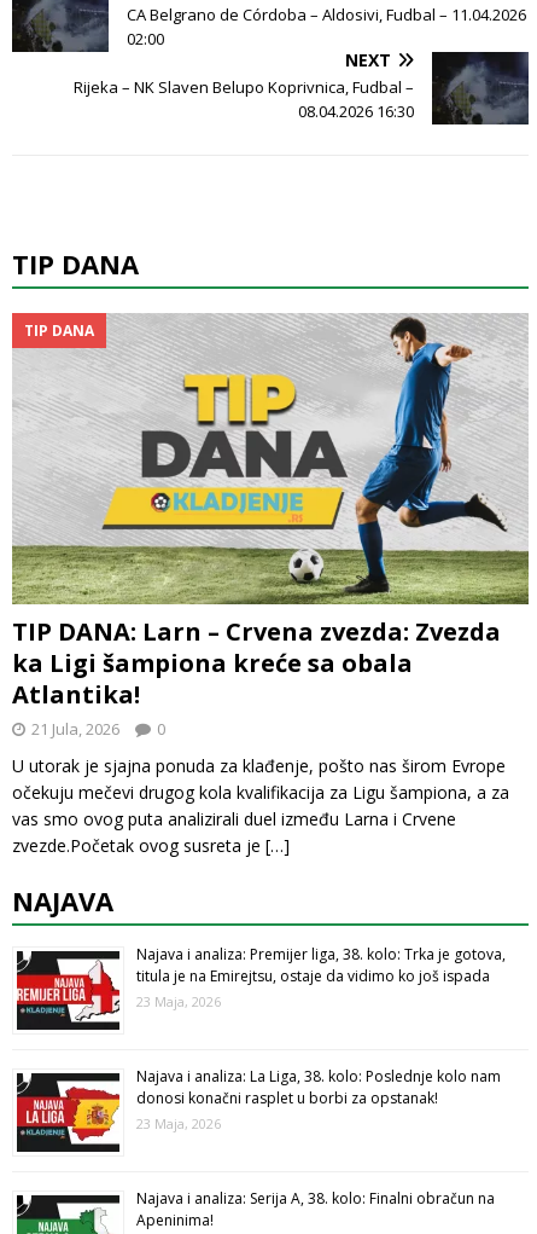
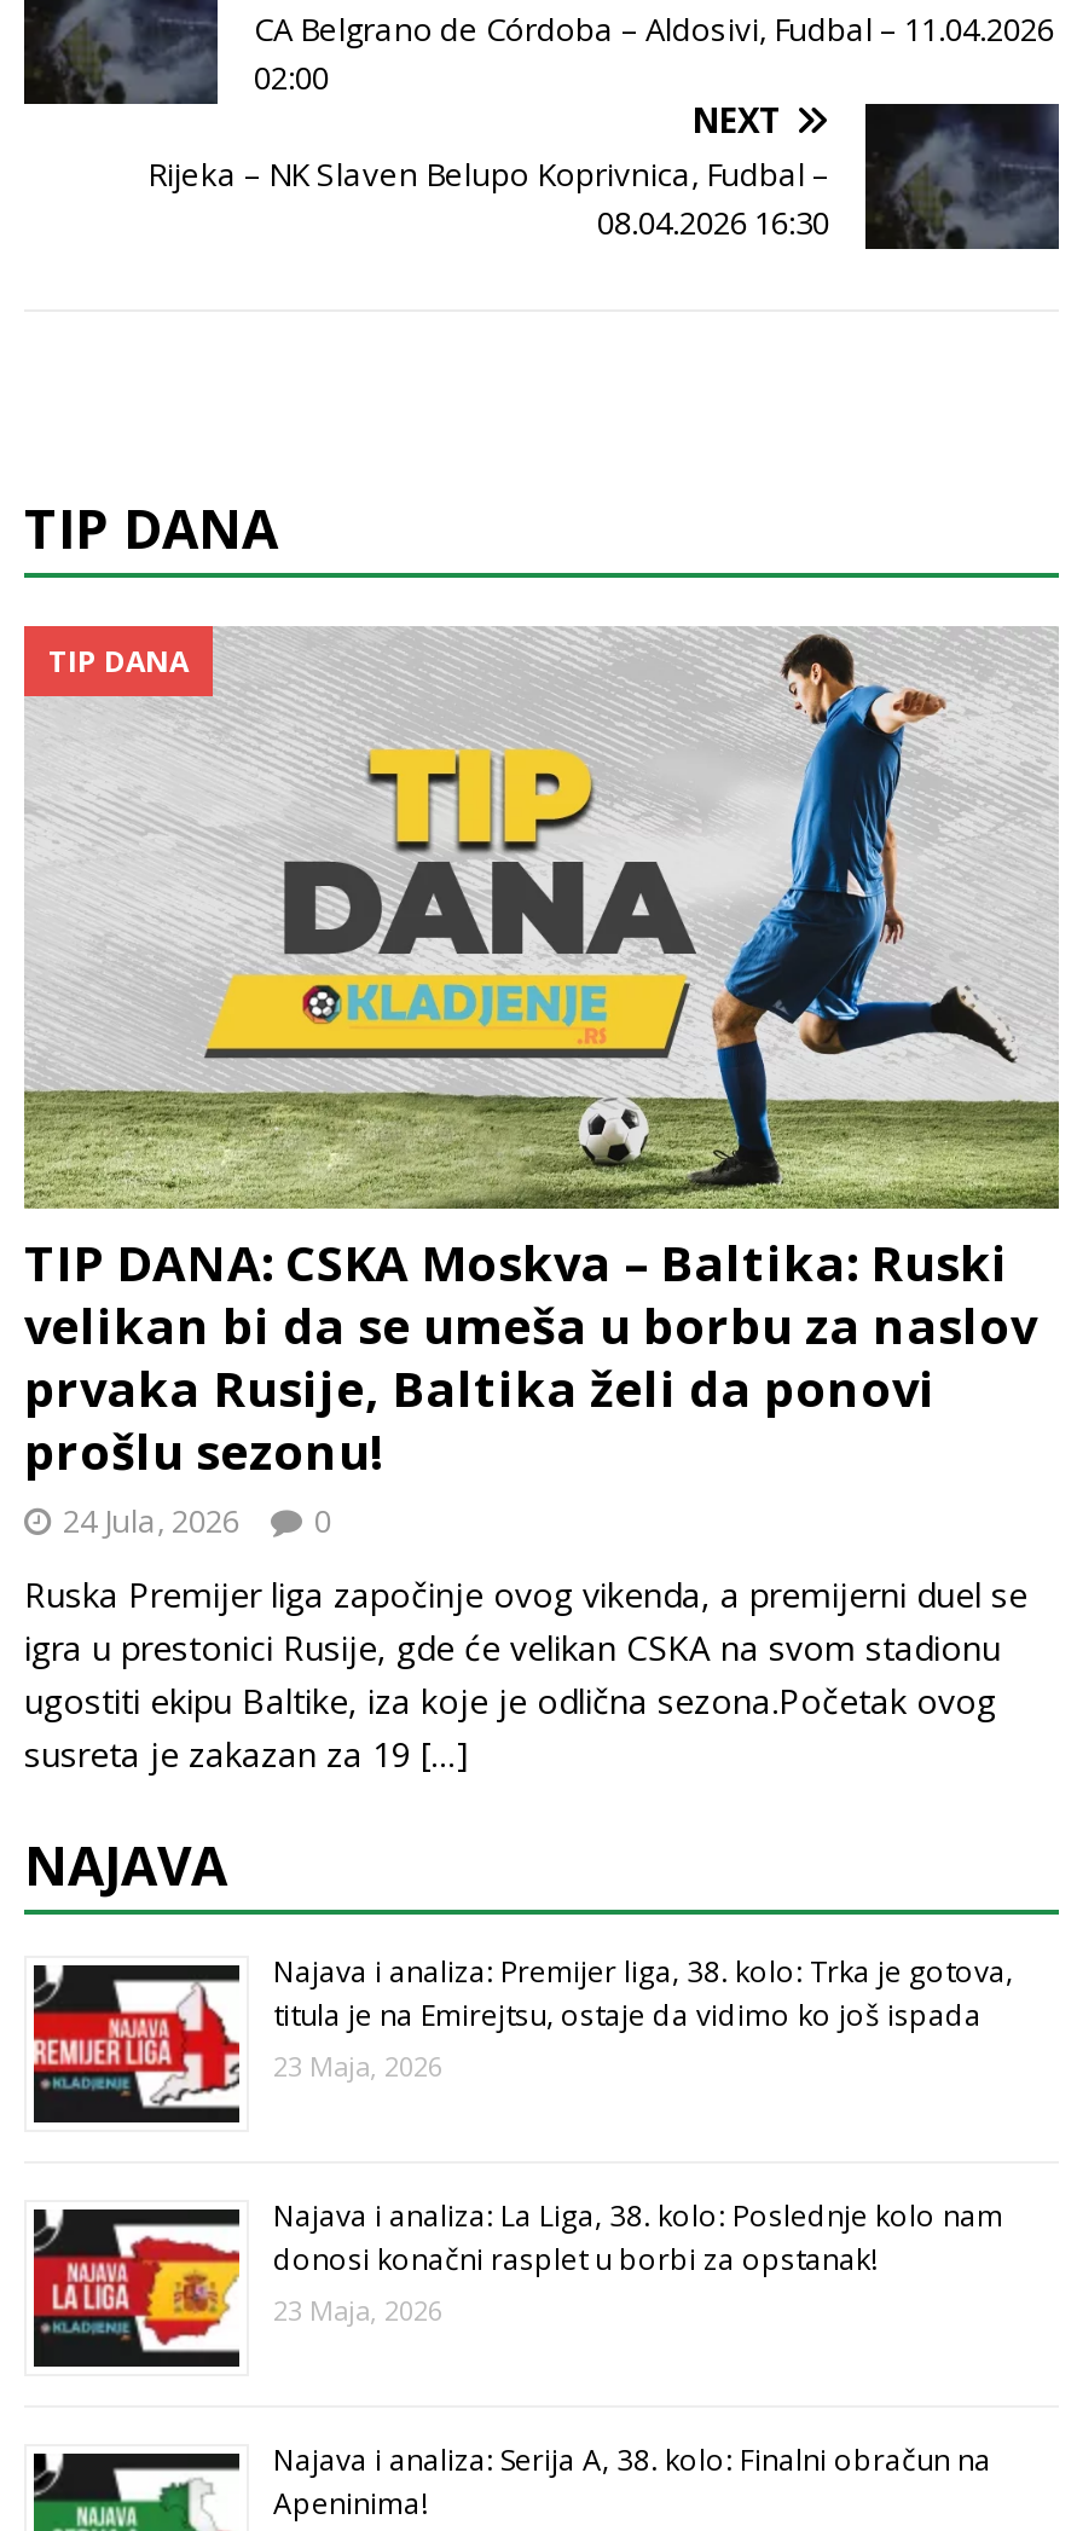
- TIP DANA: Larn – Crvena zvezda: Zvezda
- ka Ligi šampiona kreće sa obala
- Atlantika!
- 21 Jula, 2026
+ TIP DANA: CSKA Moskva – Baltika: Ruski
+ velikan bi da se umeša u borbu za naslov
+ prvaka Rusije, Baltika želi da ponovi
+ prošlu sezonu!
+ 24 Jula, 2026

- U utorak je sjajna ponuda za klađenje, pošto nas širom Evrope
- očekuju mečevi drugog kola kvalifikacija za Ligu šampiona, a za
- vas smo ovog puta analizirali duel između Larna i Crvene
- zvezde.Početak ovog susreta je […]
+ Ruska Premijer liga započinje ovog vikenda, a premijerni duel se
+ igra u prestonici Rusije, gde će velikan CSKA na svom stadionu
+ ugostiti ekipu Baltike, iza koje je odlična sezona.Početak ovog
+ susreta je zakazan za 19 […]
